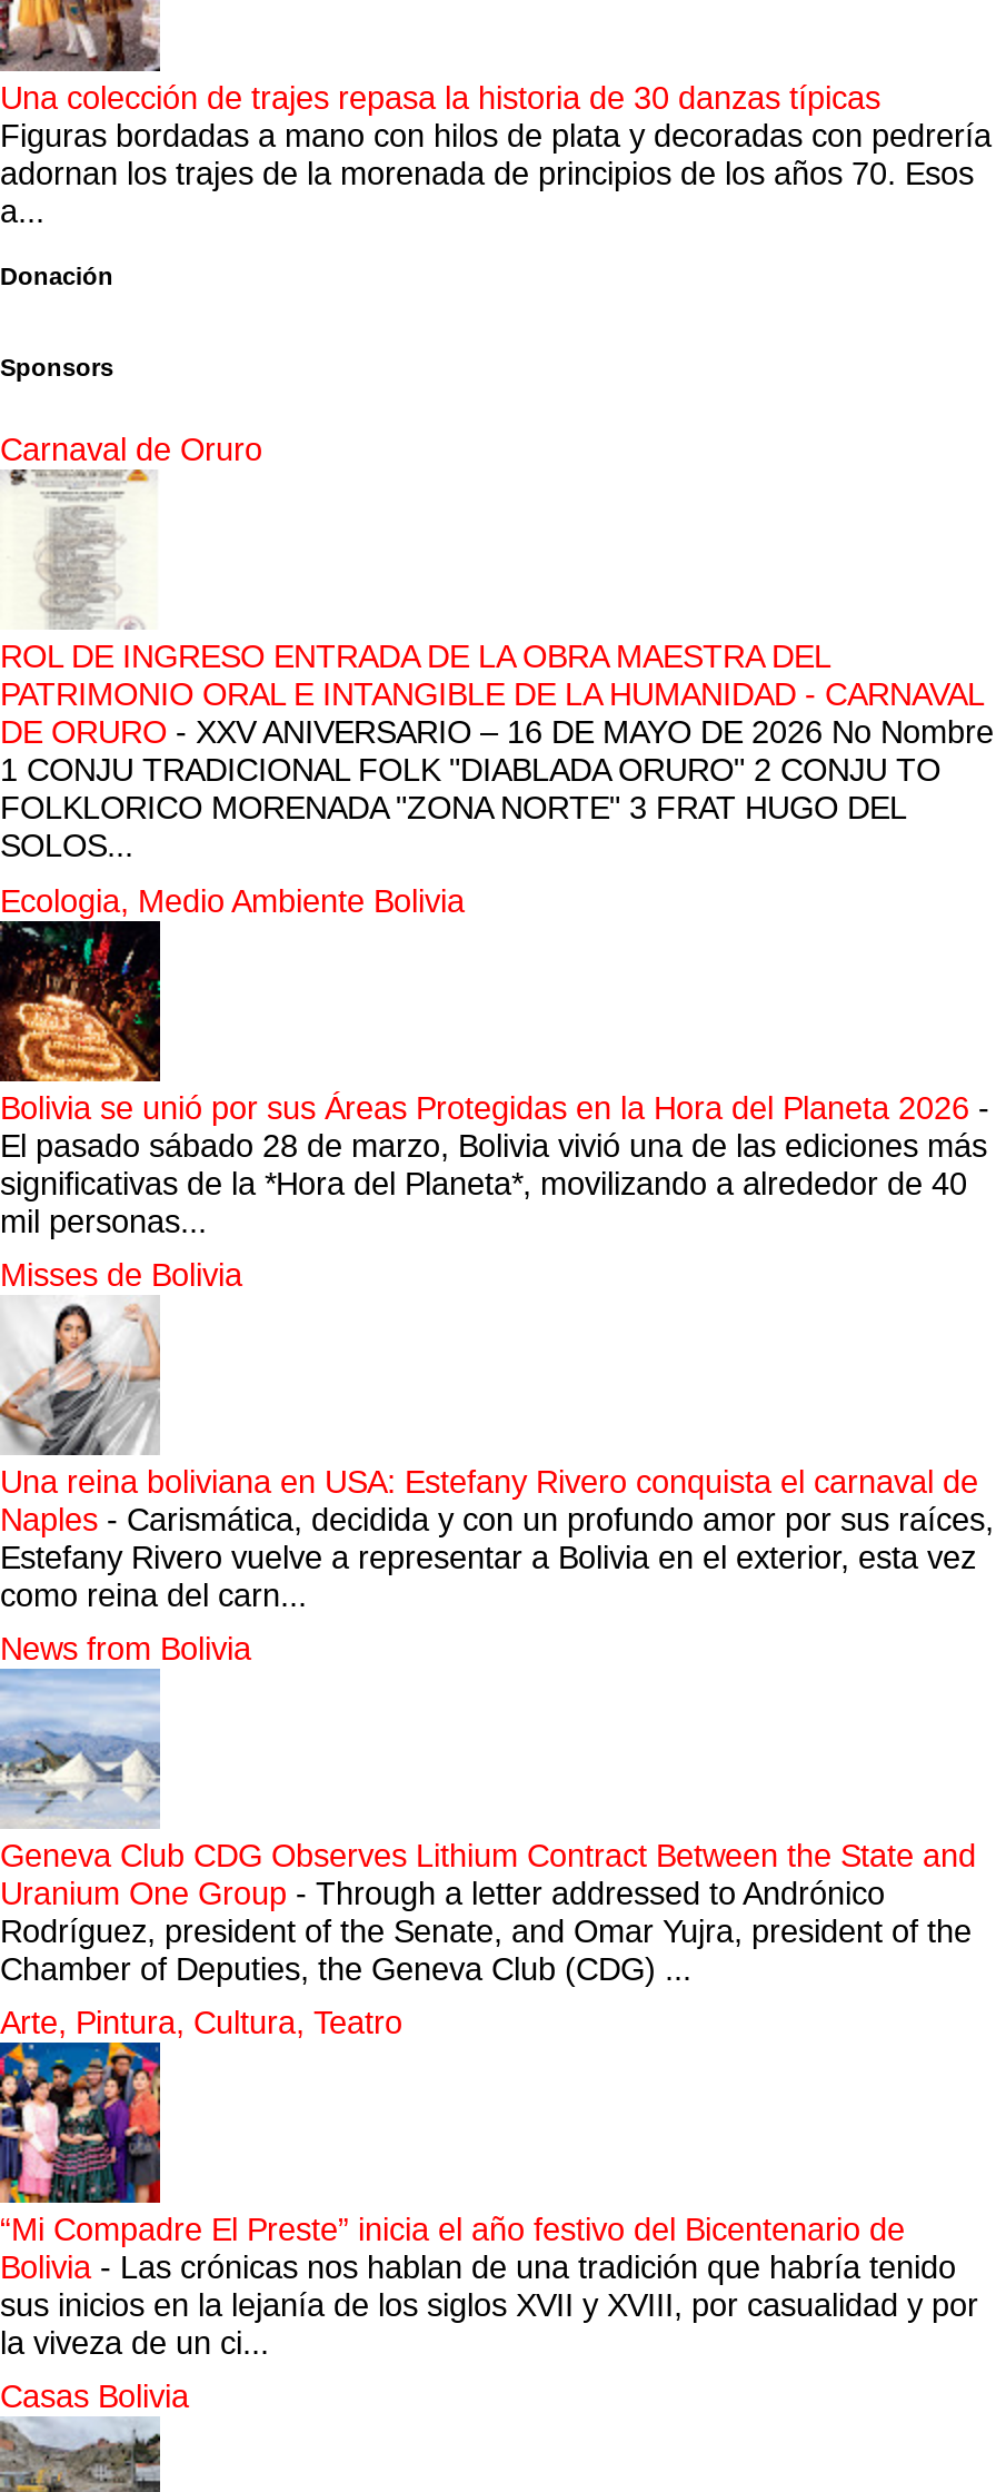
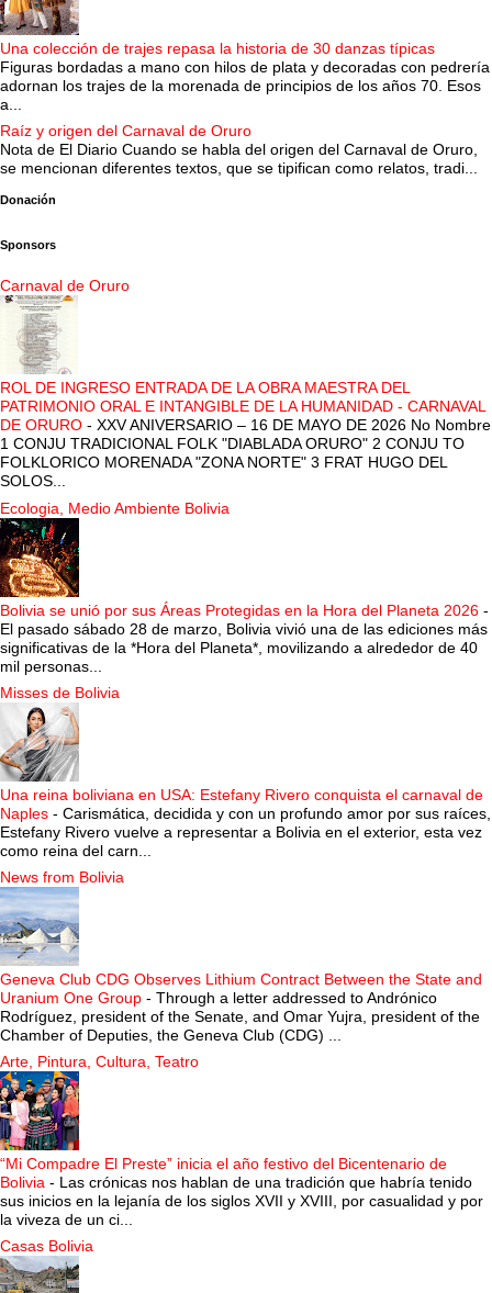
+ Raíz y origen del Carnaval de Oruro
+ Nota de El Diario Cuando se habla del origen del Carnaval de Oruro,
+ se mencionan diferentes textos, que se tipifican como relatos, tradi...
